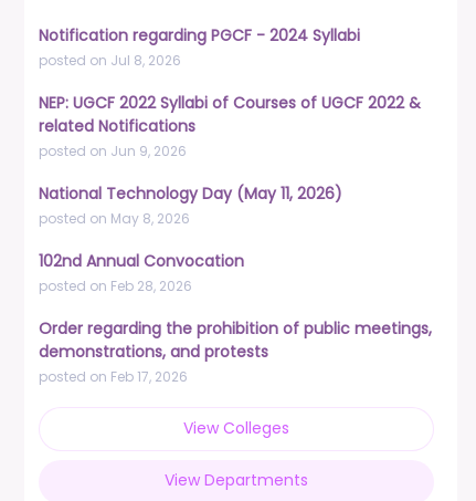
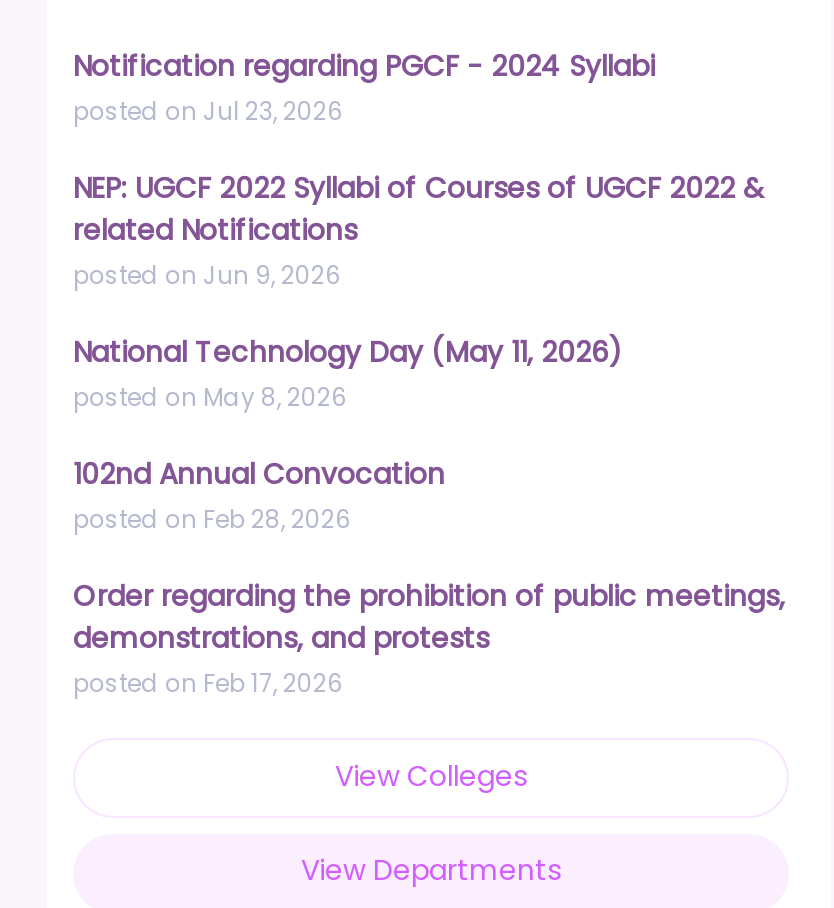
- posted on Jul 8, 2026
+ posted on Jul 23, 2026
